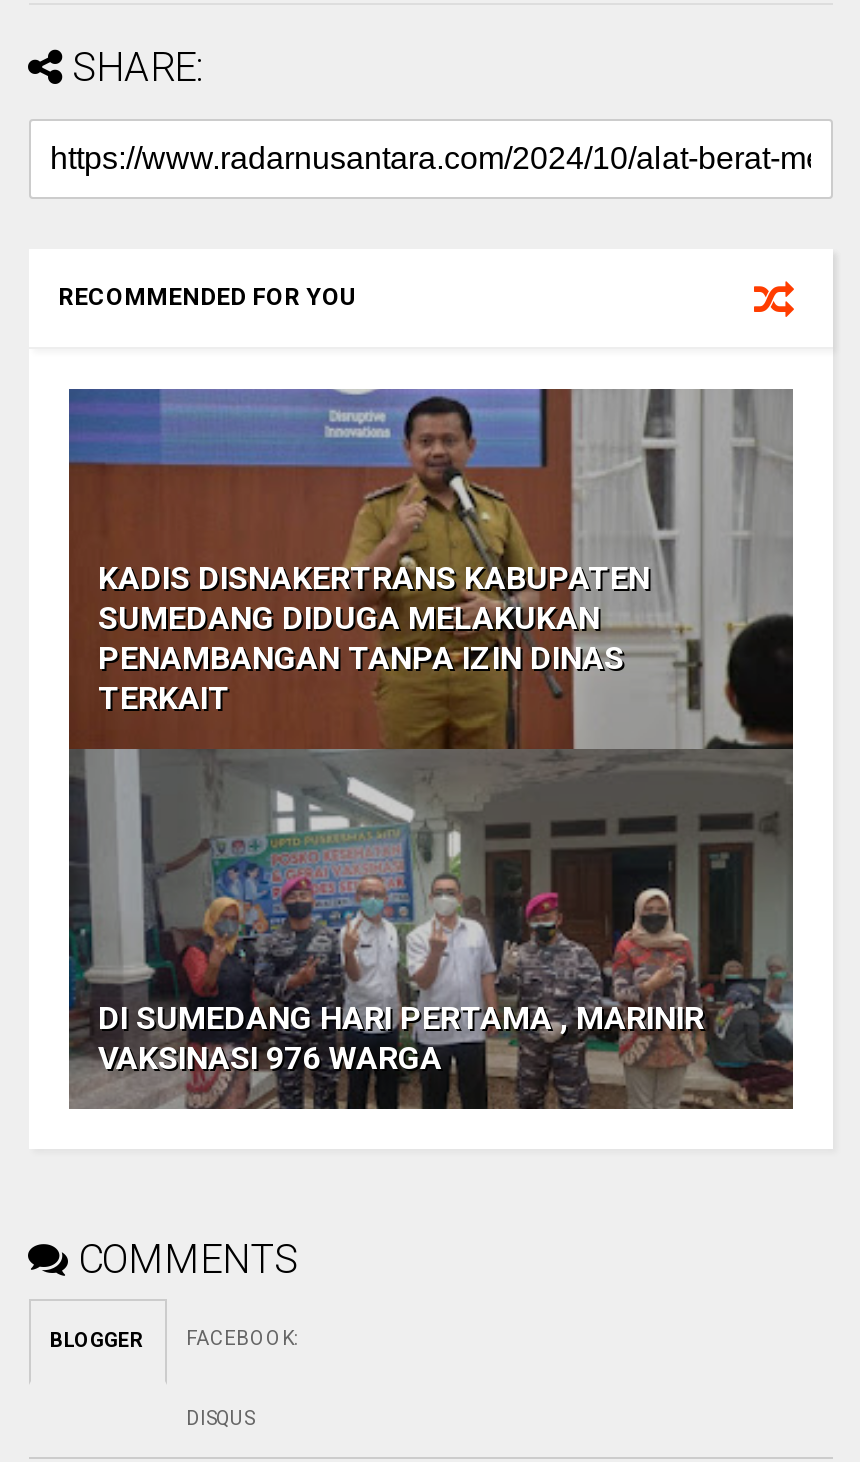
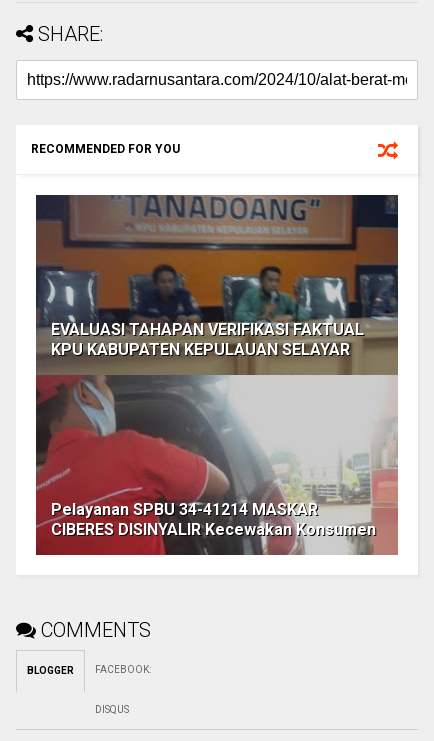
- [image]
- KADIS DISNAKERTRANS KABUPATEN
- SUMEDANG DIDUGA MELAKUKAN
- PENAMBANGAN TANPA IZIN DINAS
- TERKAIT
+ [image]
+ EVALUASI TAHAPAN VERIFIKASI FAKTUAL
+ KPU KABUPATEN KEPULAUAN SELAYAR

- DI SUMEDANG HARI PERTAMA , MARINIR
- VAKSINASI 976 WARGA
+ Pelayanan SPBU 34-41214 MASKAR
+ CIBERES DISINYALIR Kecewakan Konsumen
